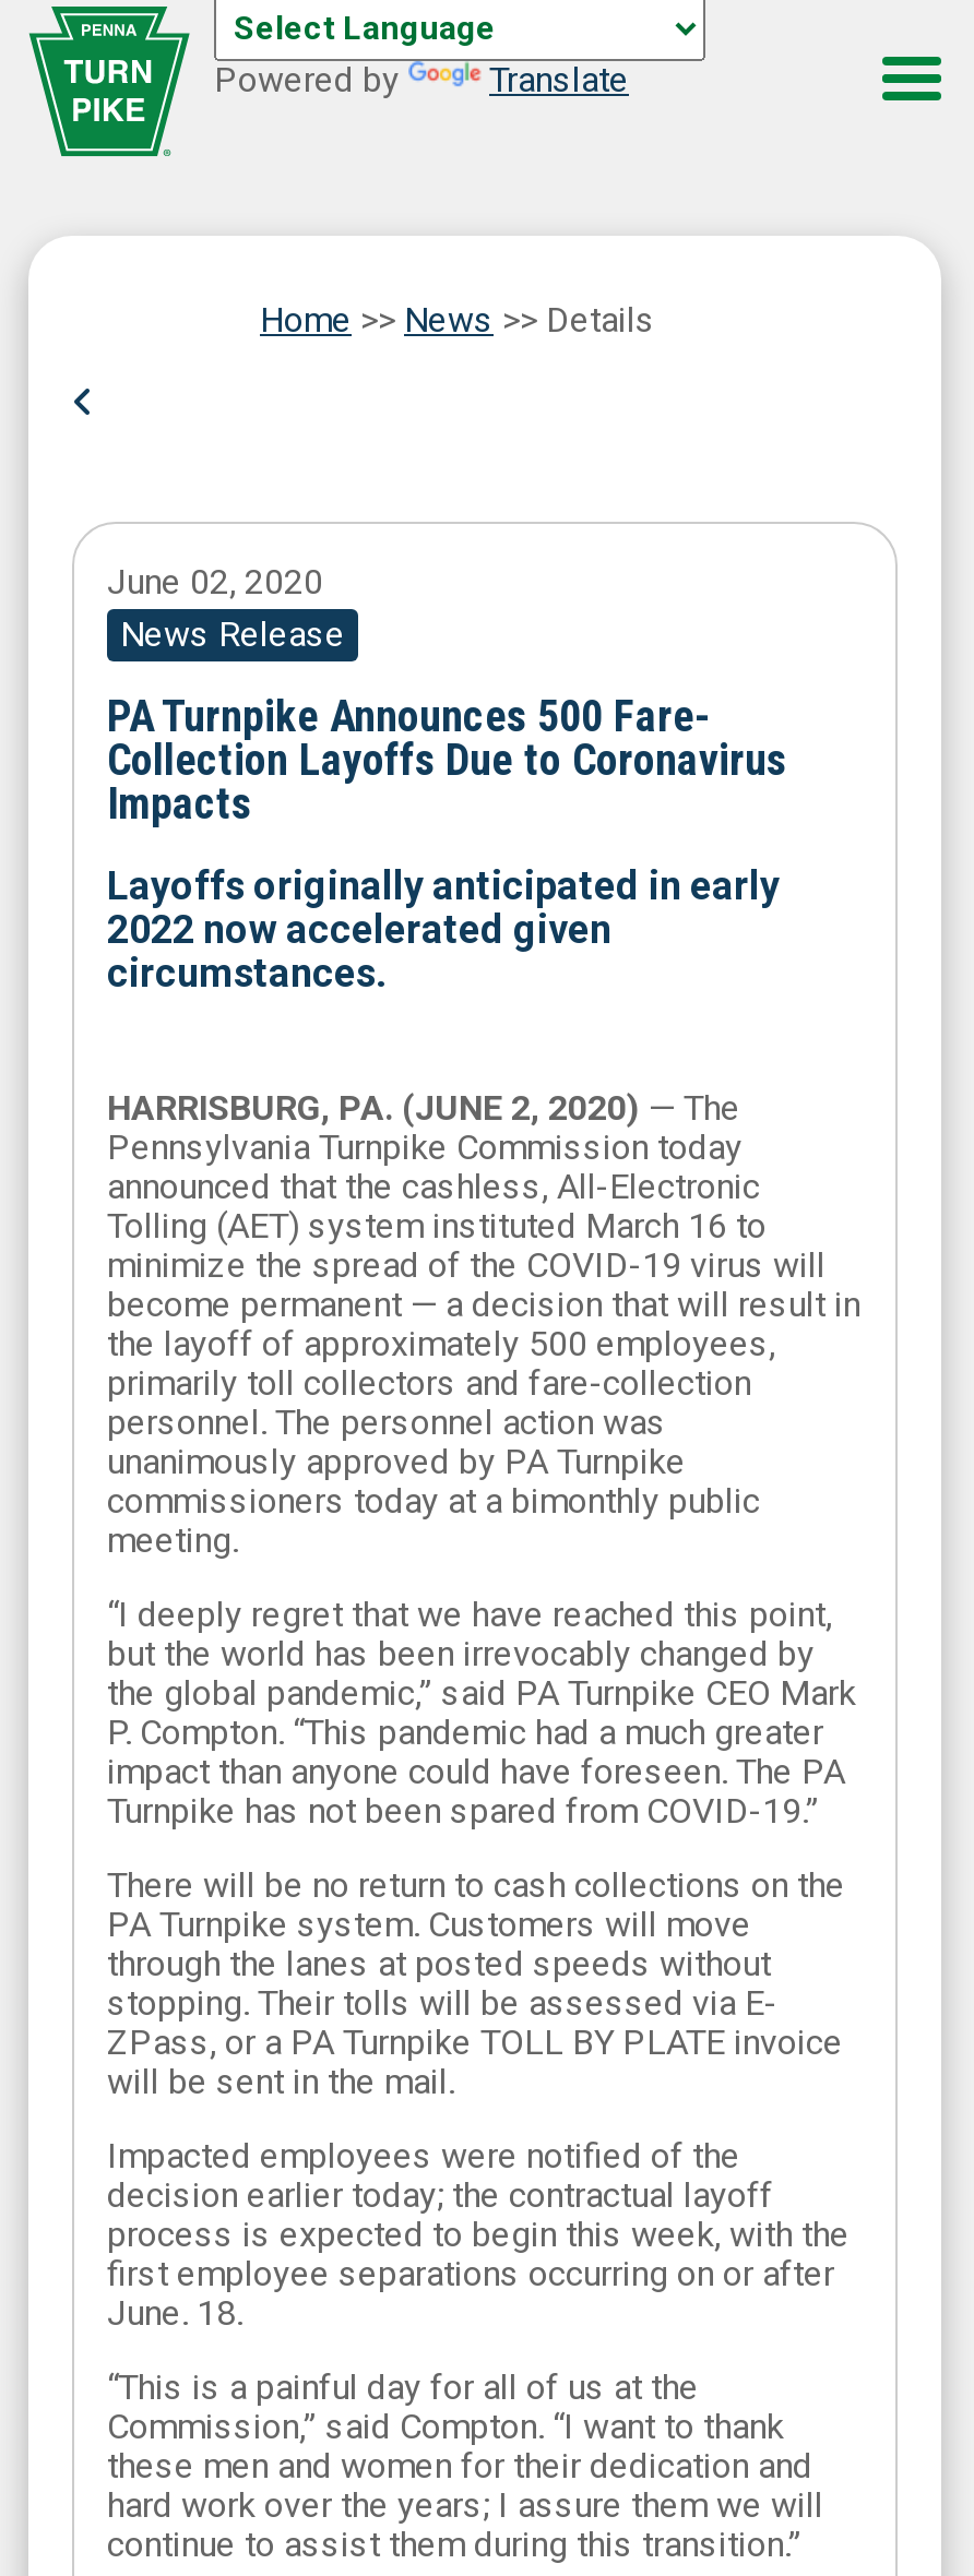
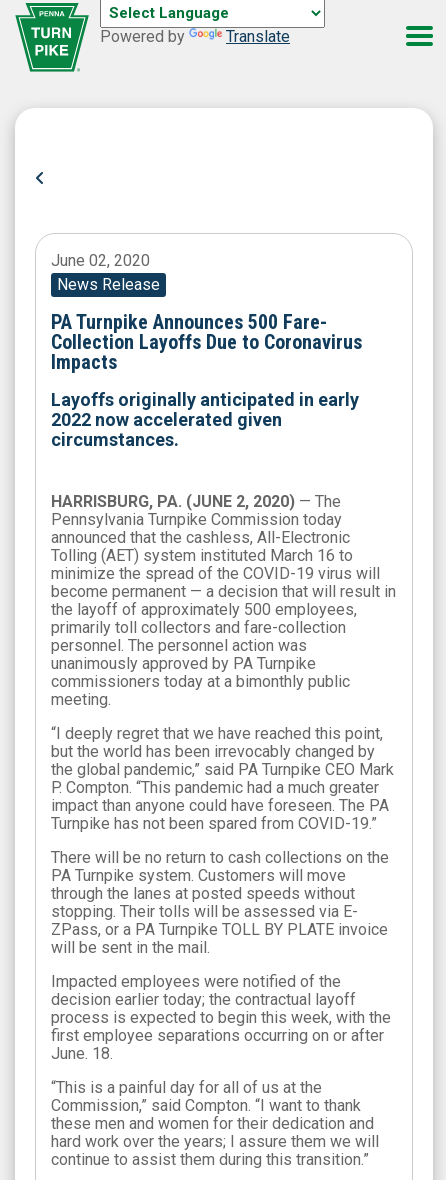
- Home >> News >> Details
